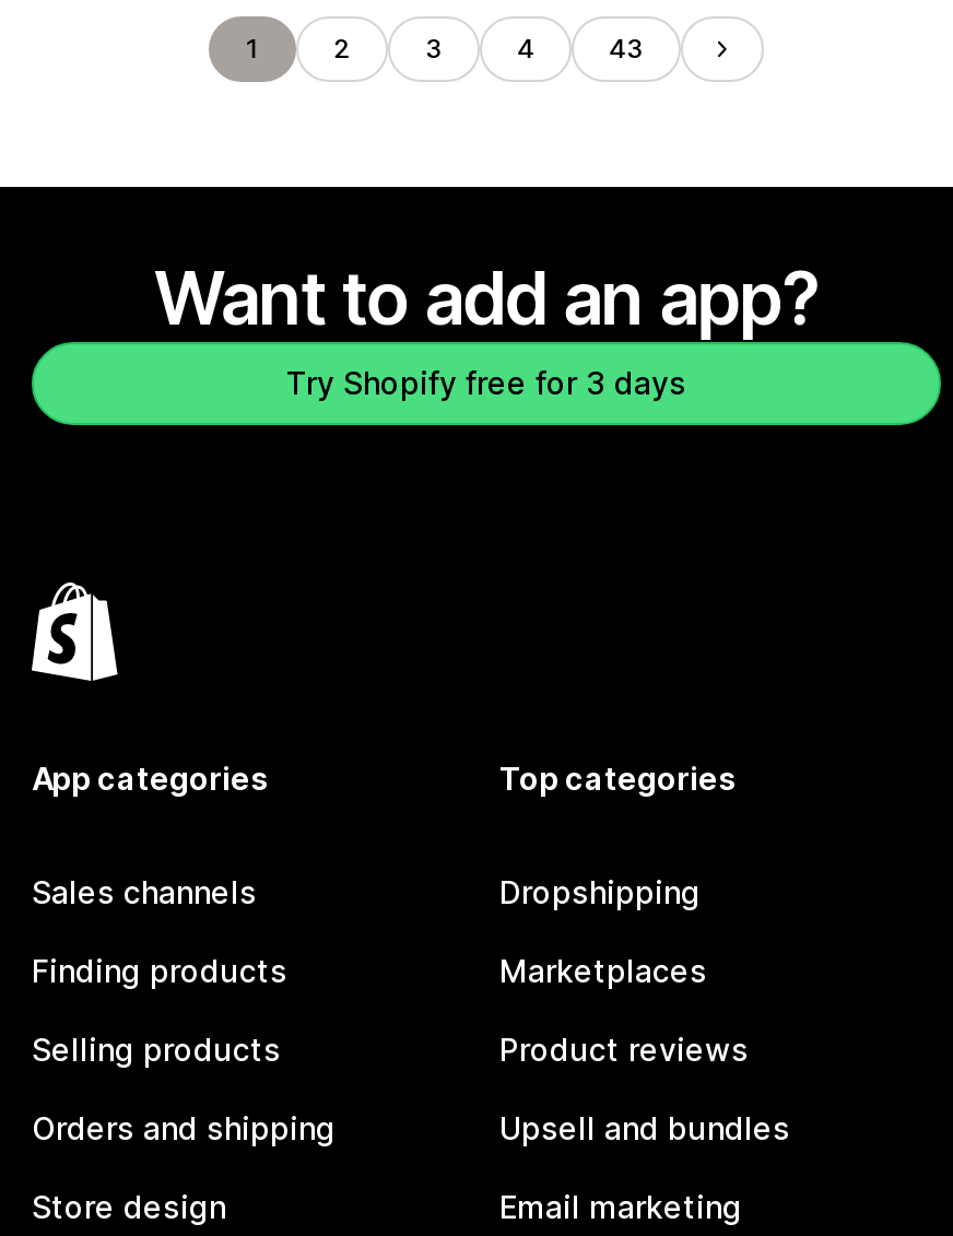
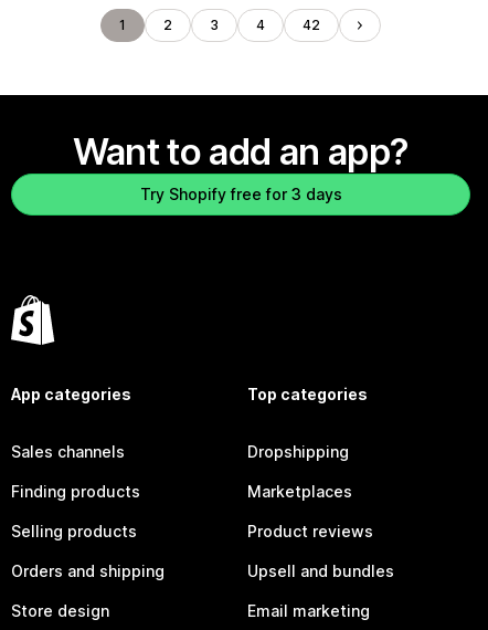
- 43
+ 42
